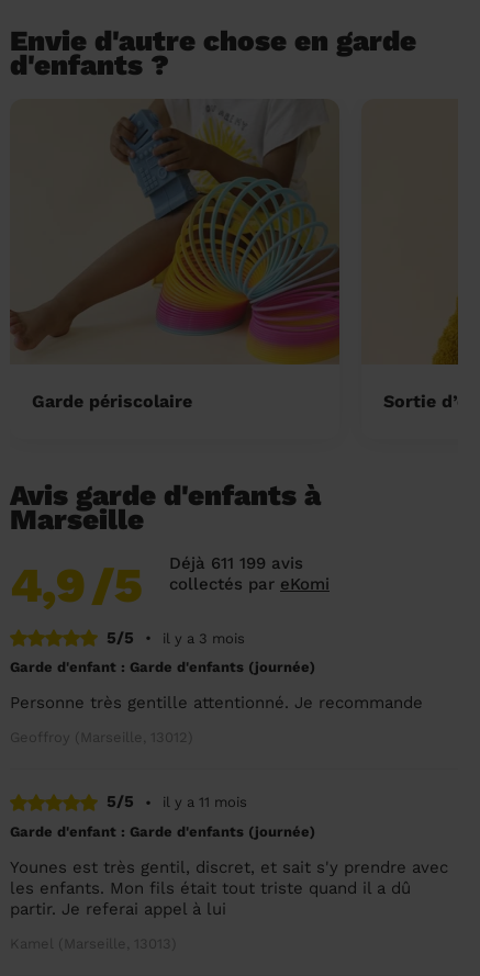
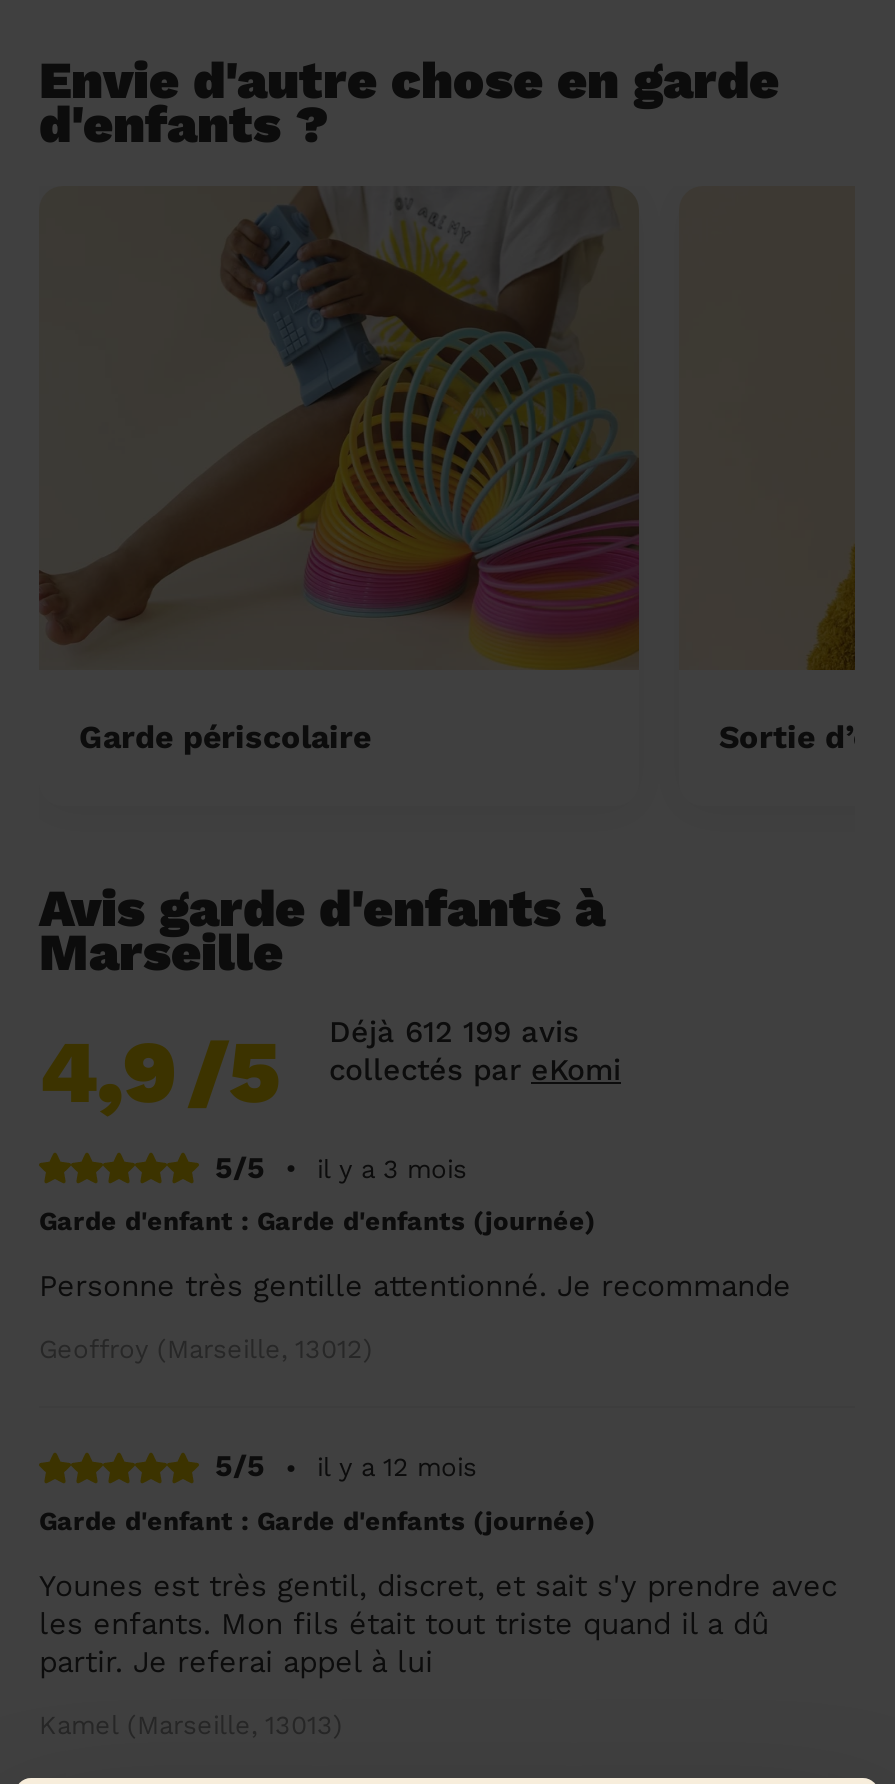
- Déjà 611 199 avis
+ Déjà 612 199 avis

- il y a 11 mois
+ il y a 12 mois
